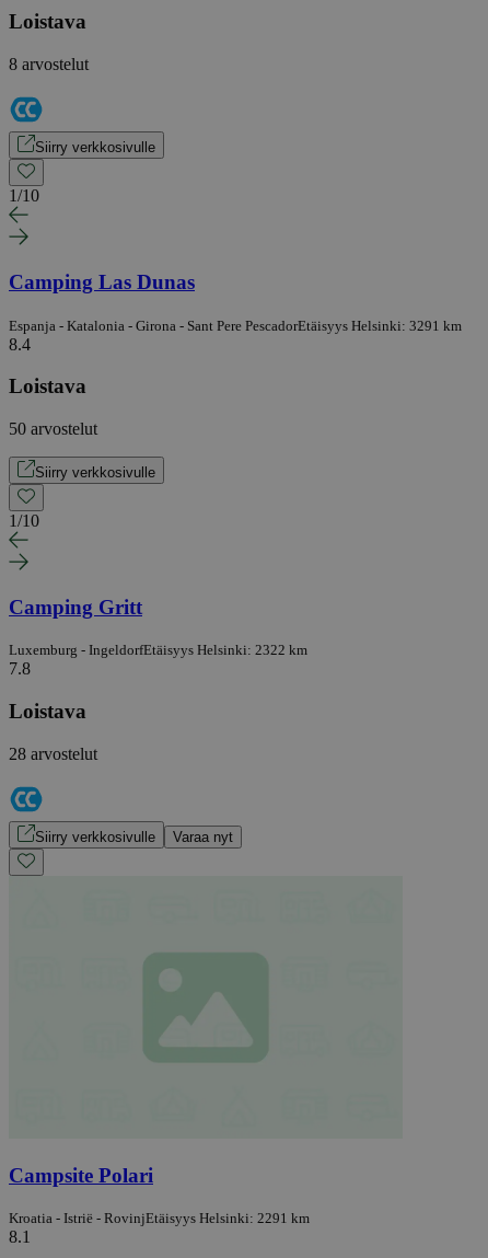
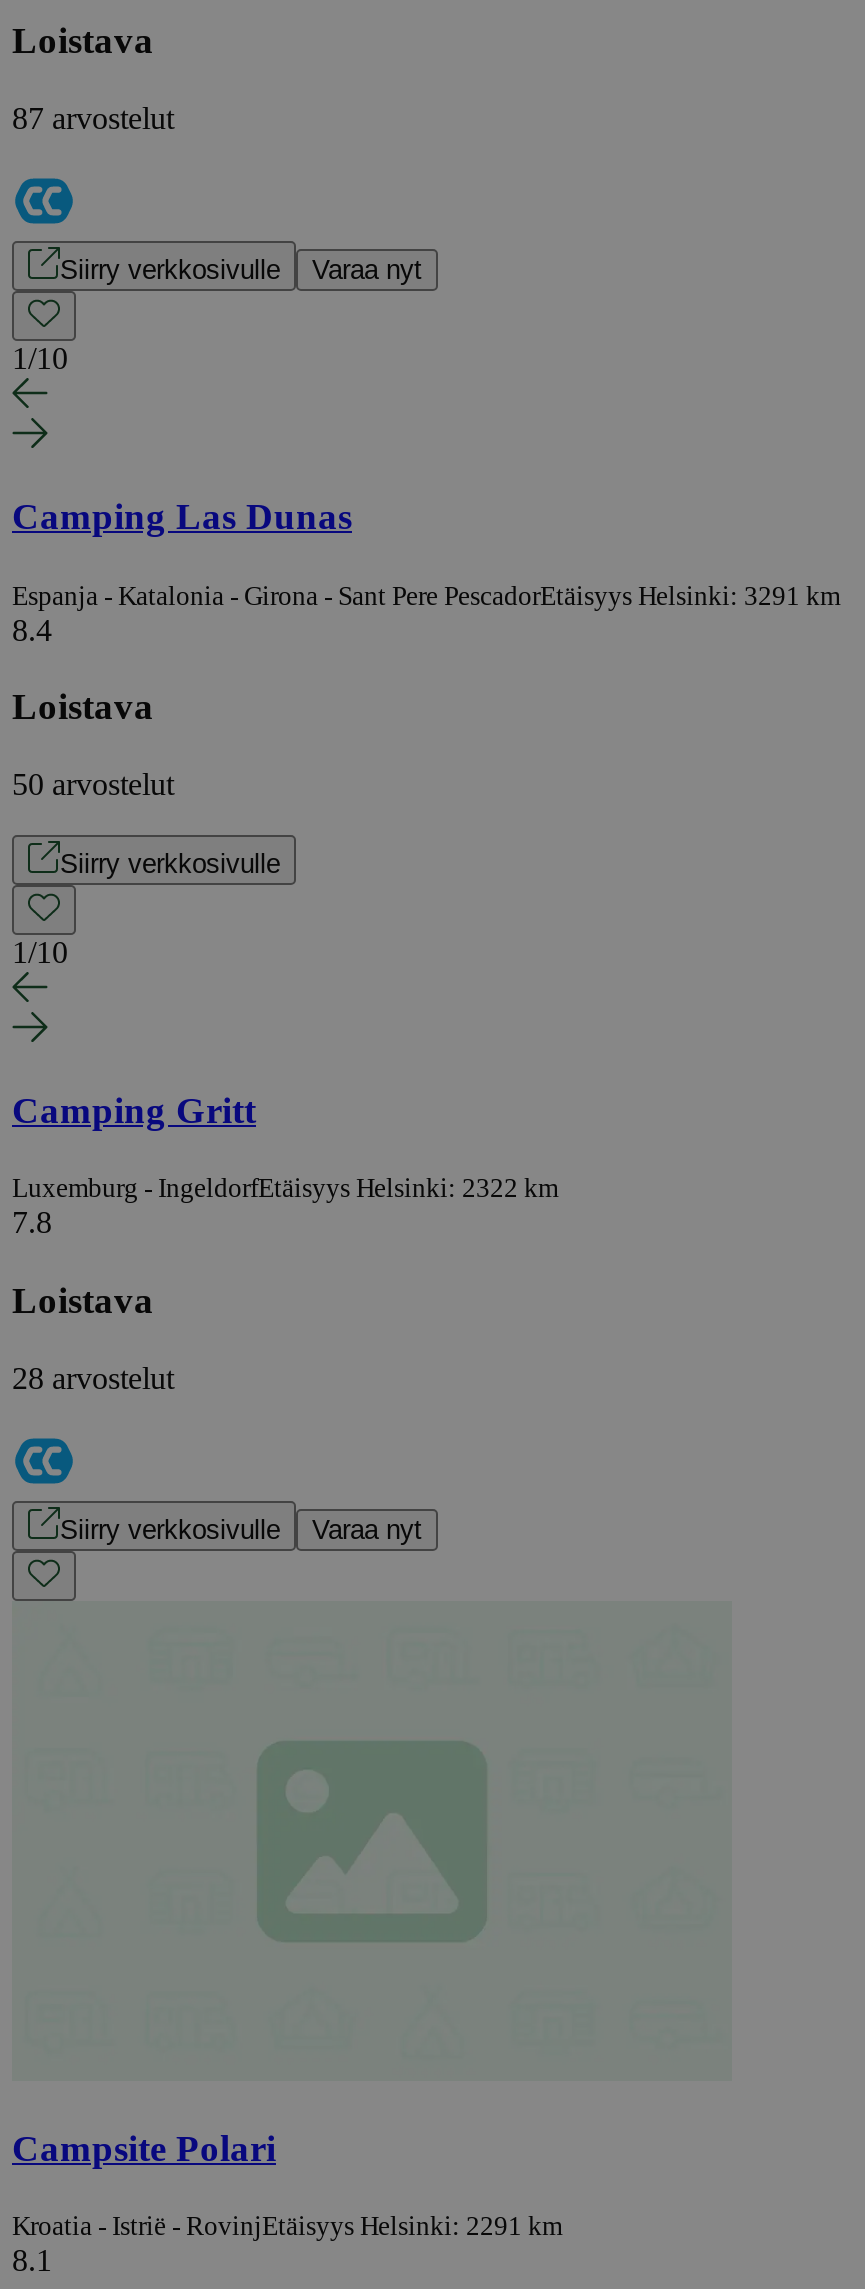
- 8 arvostelut
+ 87 arvostelut

+ Varaa nyt
